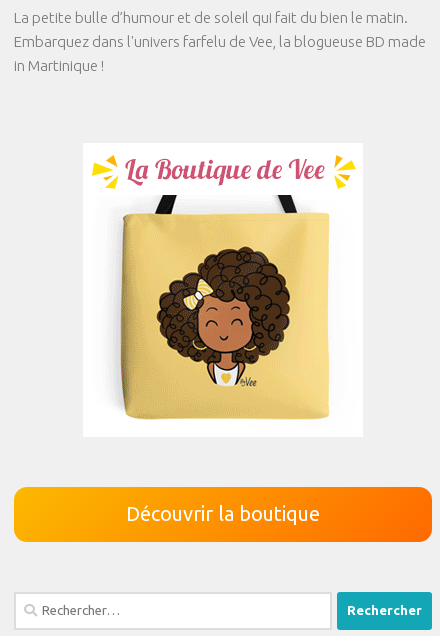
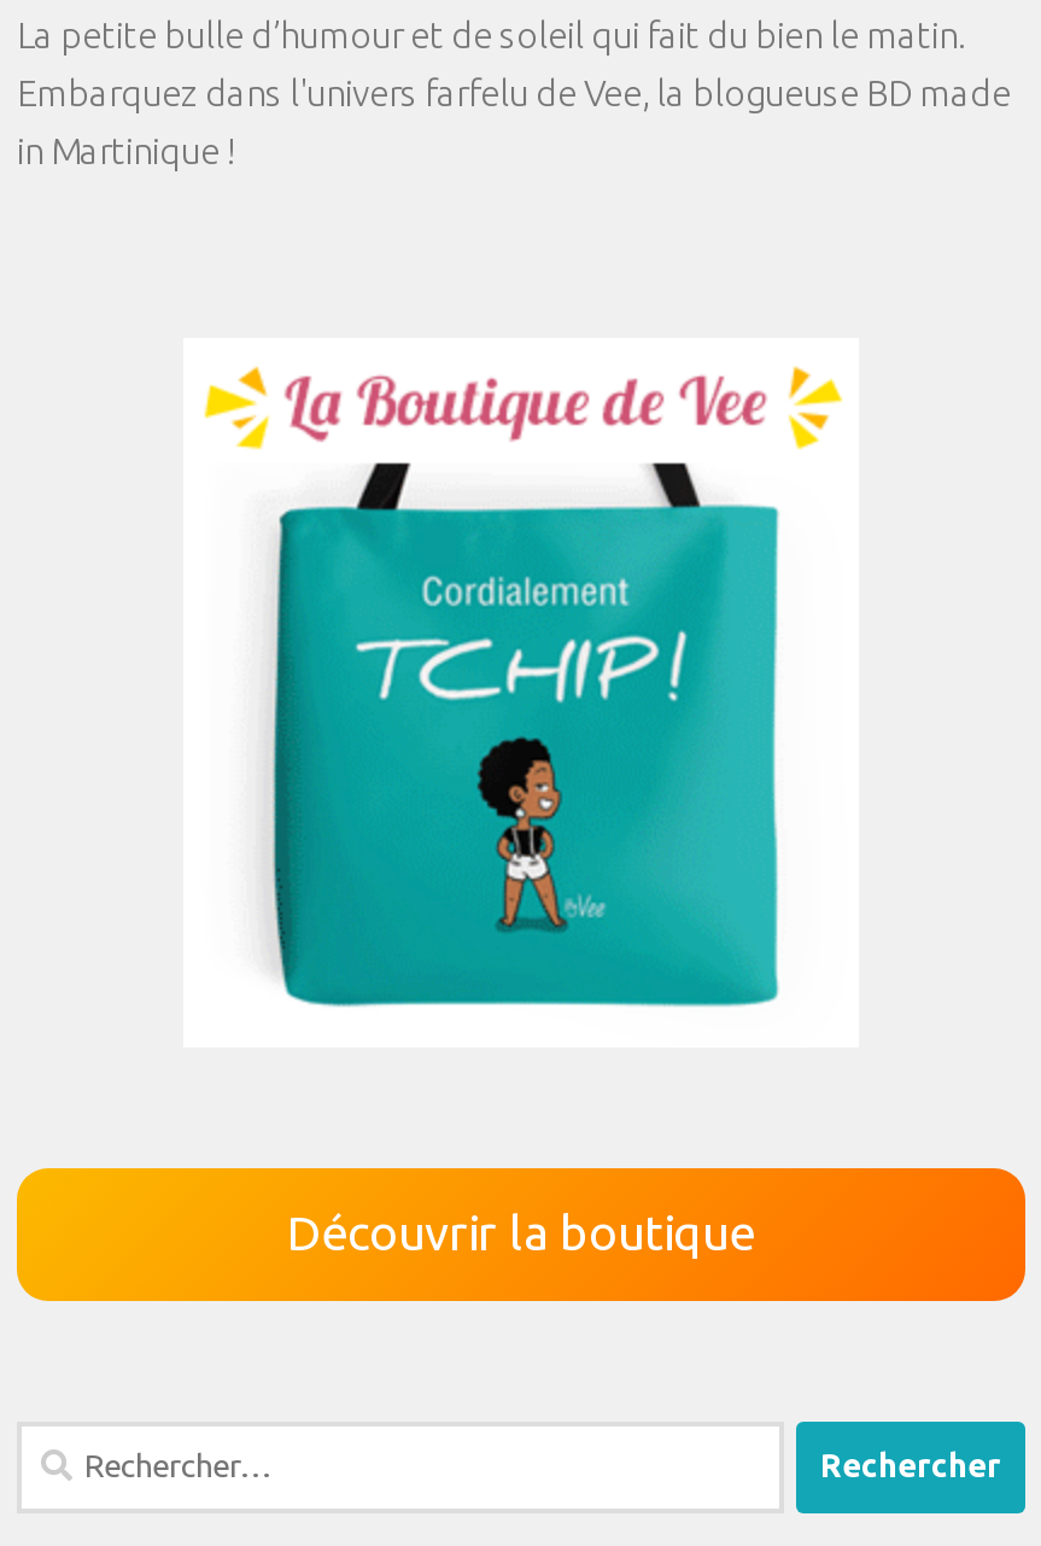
- [image]
+ [image]
